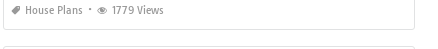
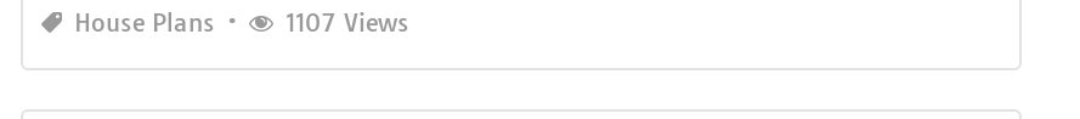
- 1779 Views
+ 1107 Views
